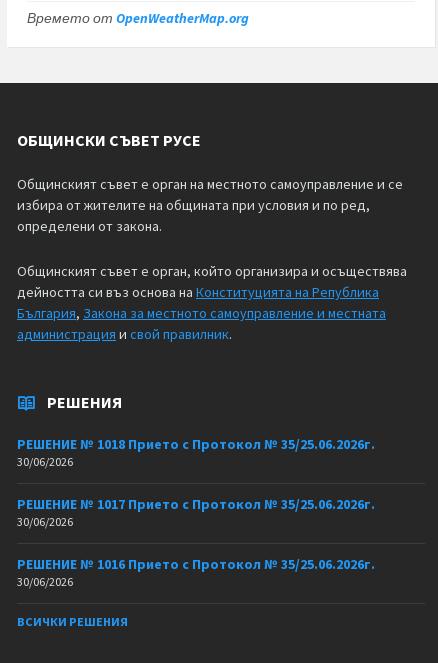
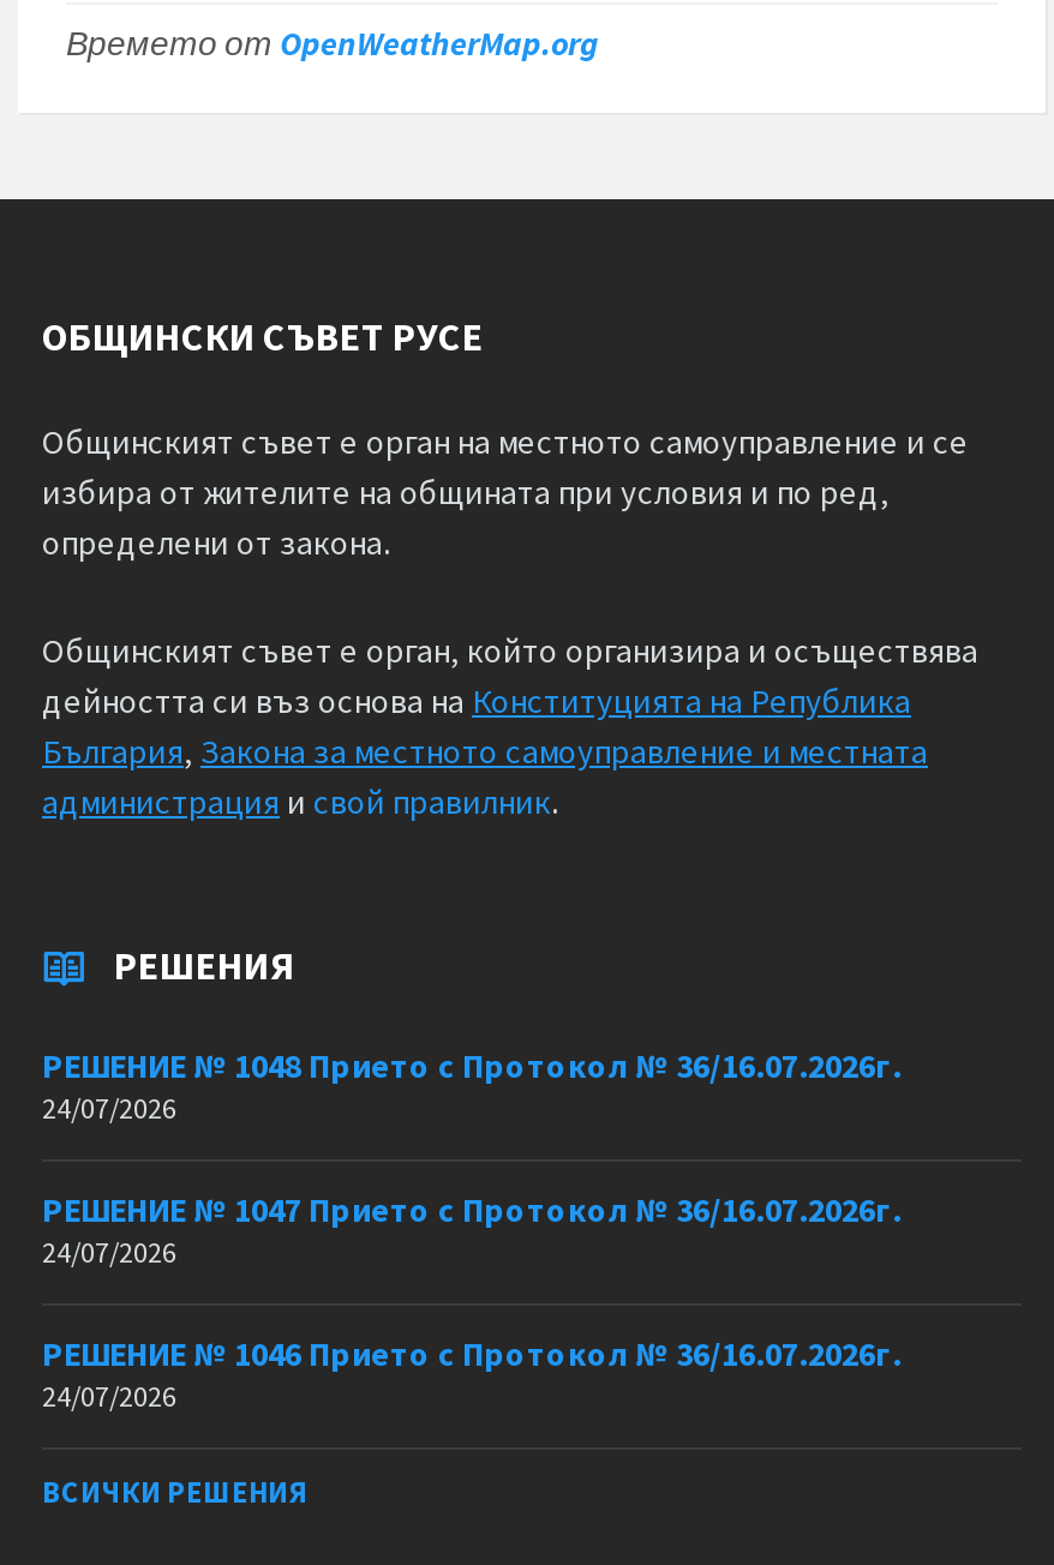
- РЕШЕНИЕ № 1018 Прието с Протокол № 35/25.06.2026г.
+ РЕШЕНИЕ № 1048 Прието с Протокол № 36/16.07.2026г.

- 30/06/2026
+ 24/07/2026

- РЕШЕНИЕ № 1017 Прието с Протокол № 35/25.06.2026г.
+ РЕШЕНИЕ № 1047 Прието с Протокол № 36/16.07.2026г.

- 30/06/2026
+ 24/07/2026

- РЕШЕНИЕ № 1016 Прието с Протокол № 35/25.06.2026г.
+ РЕШЕНИЕ № 1046 Прието с Протокол № 36/16.07.2026г.

- 30/06/2026
+ 24/07/2026
